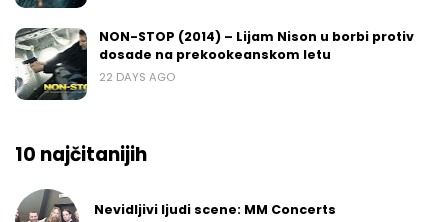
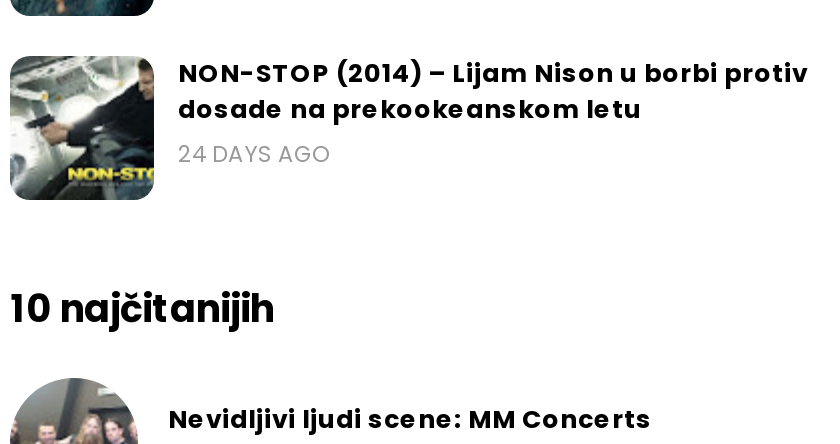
- 22 DAYS AGO
+ 24 DAYS AGO
